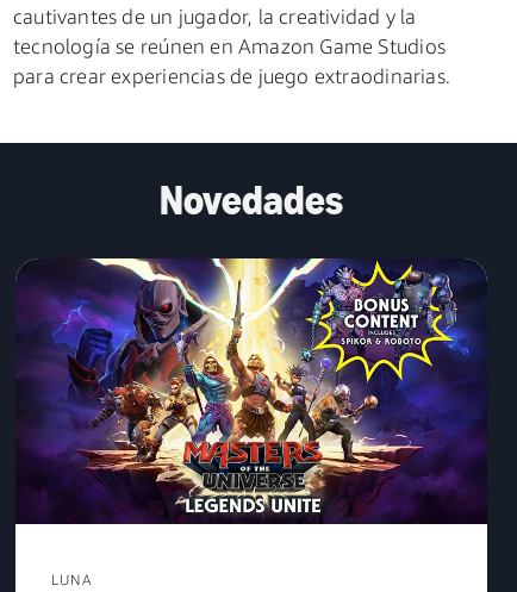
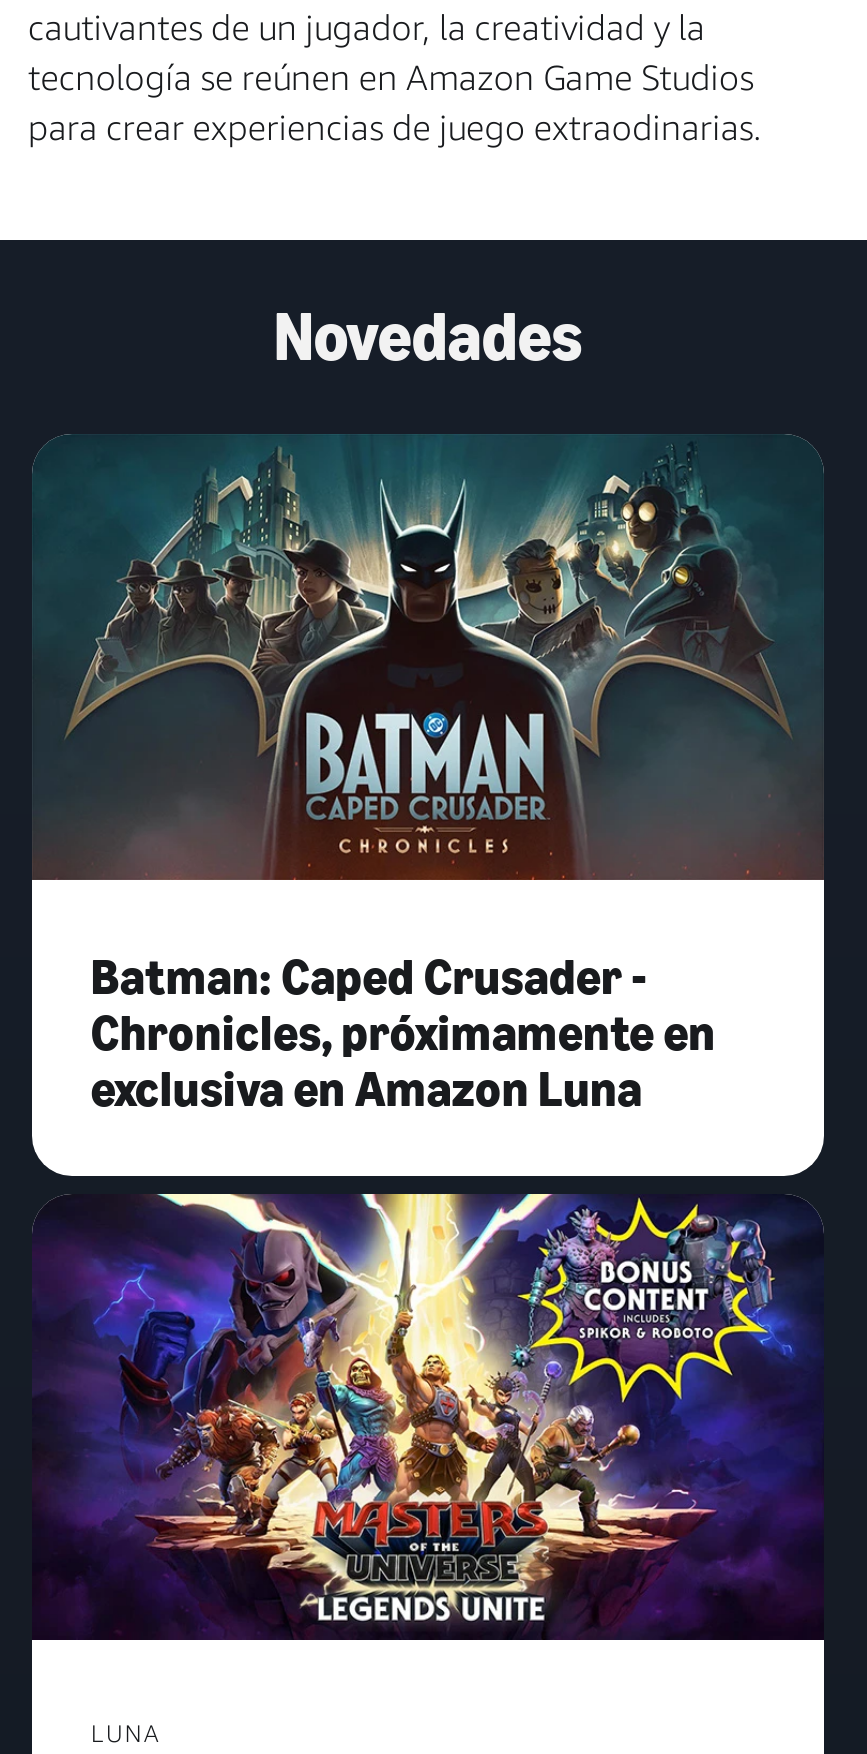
+ [image]
+ Batman: Caped Crusader -
+ Chronicles, próximamente en
+ exclusiva en Amazon Luna
